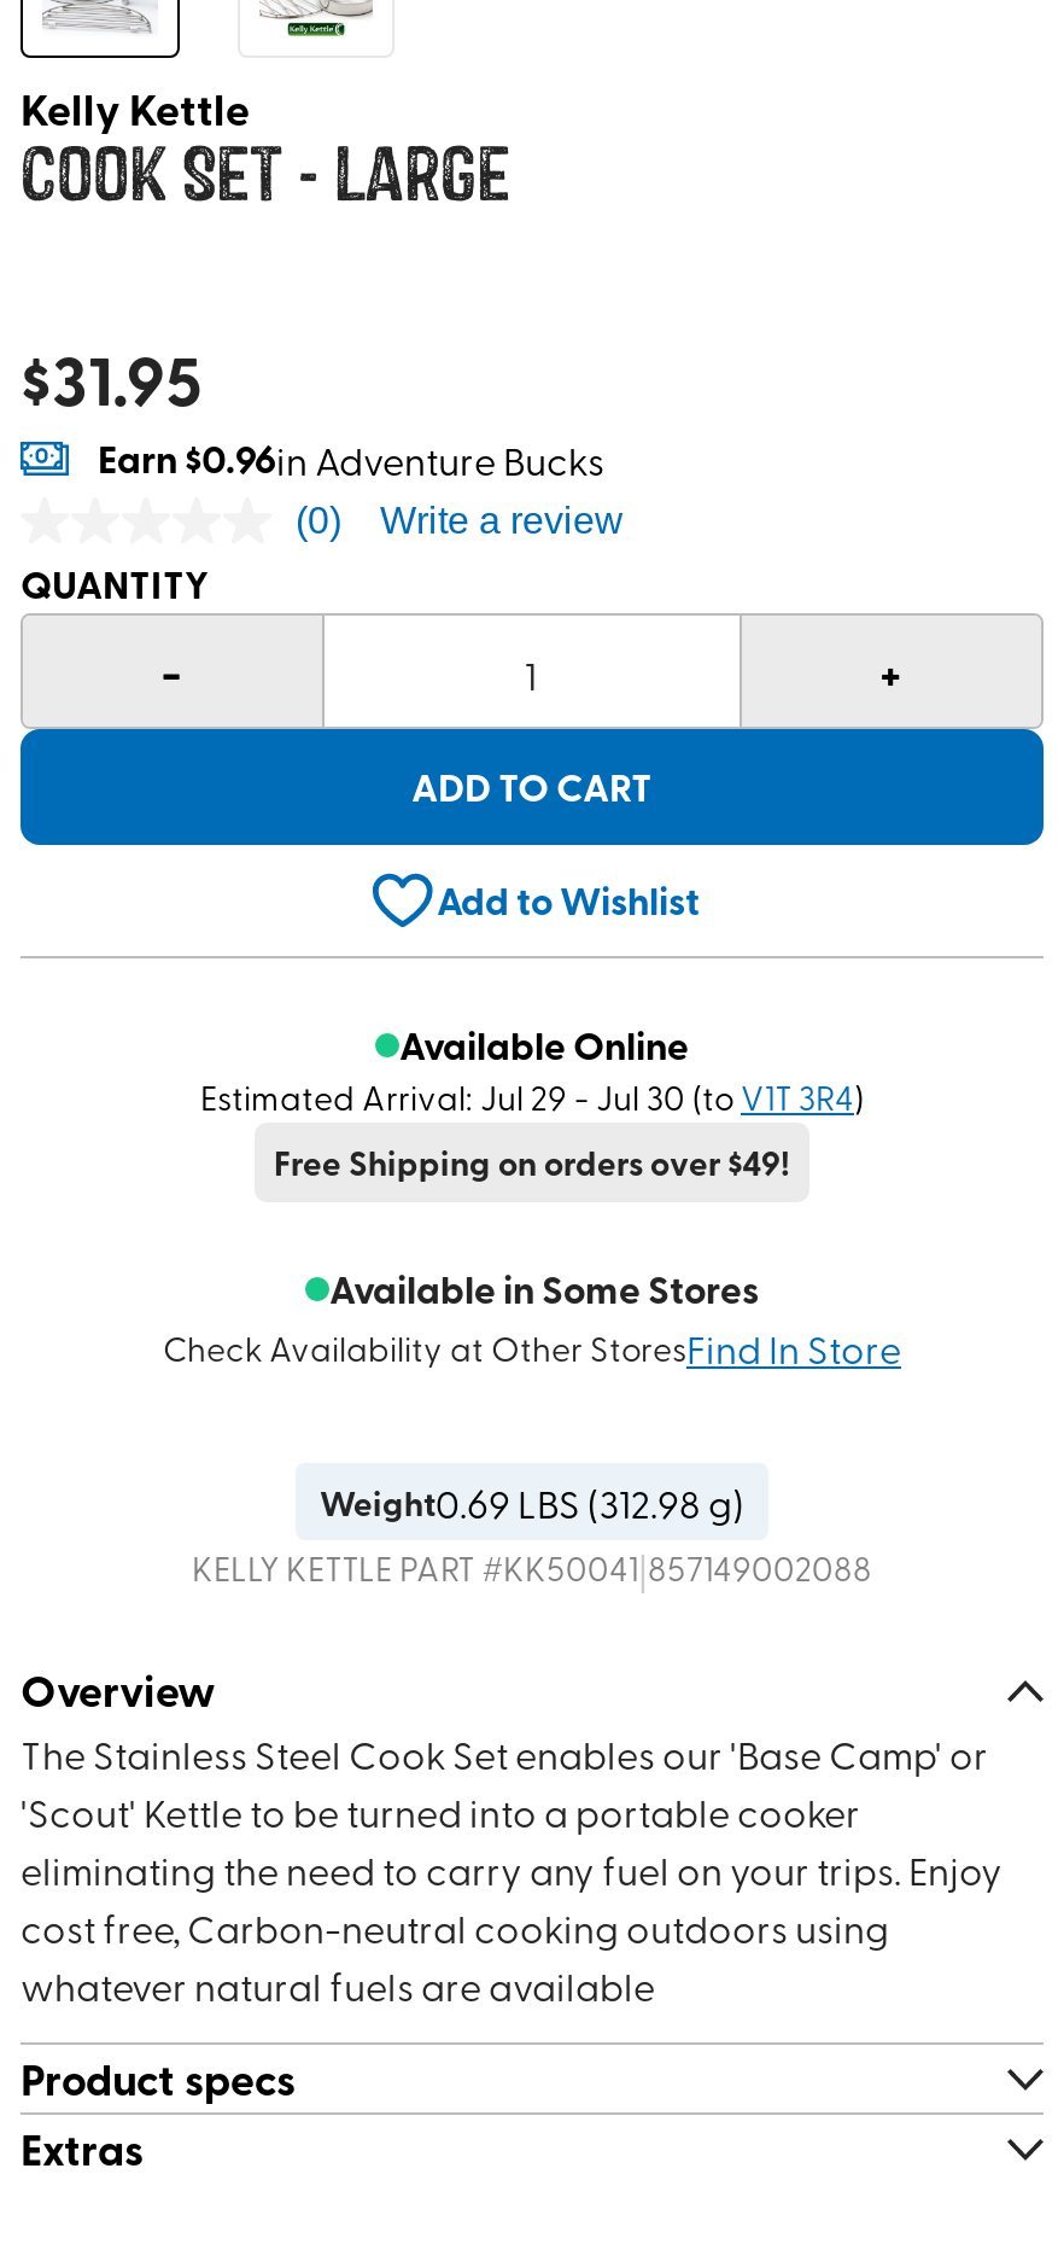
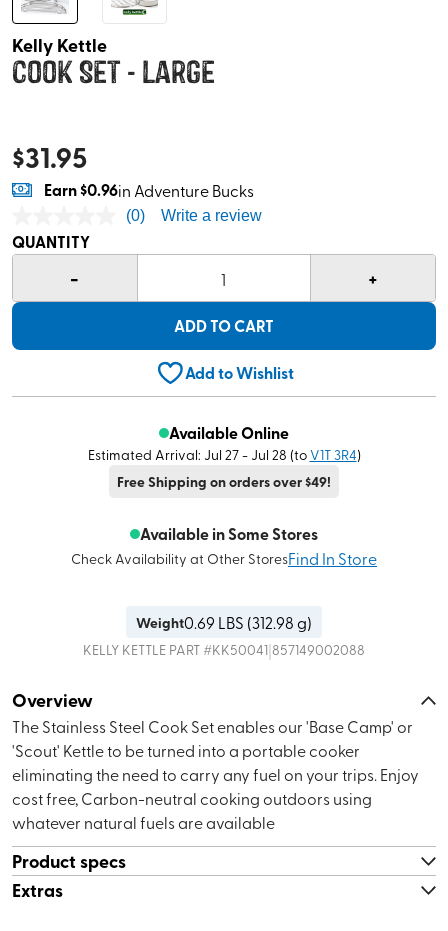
- Estimated Arrival: Jul 29 - Jul 30 (to V1T 3R4)
+ Estimated Arrival: Jul 27 - Jul 28 (to V1T 3R4)
